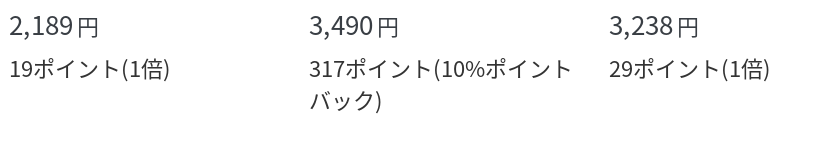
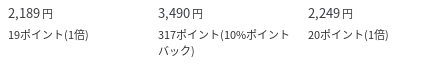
- 3,238 円
+ 2,249 円

- 317ポイント(10%ポイント 29ポイント(1倍)
+ 317ポイント(10%ポイント 20ポイント(1倍)
